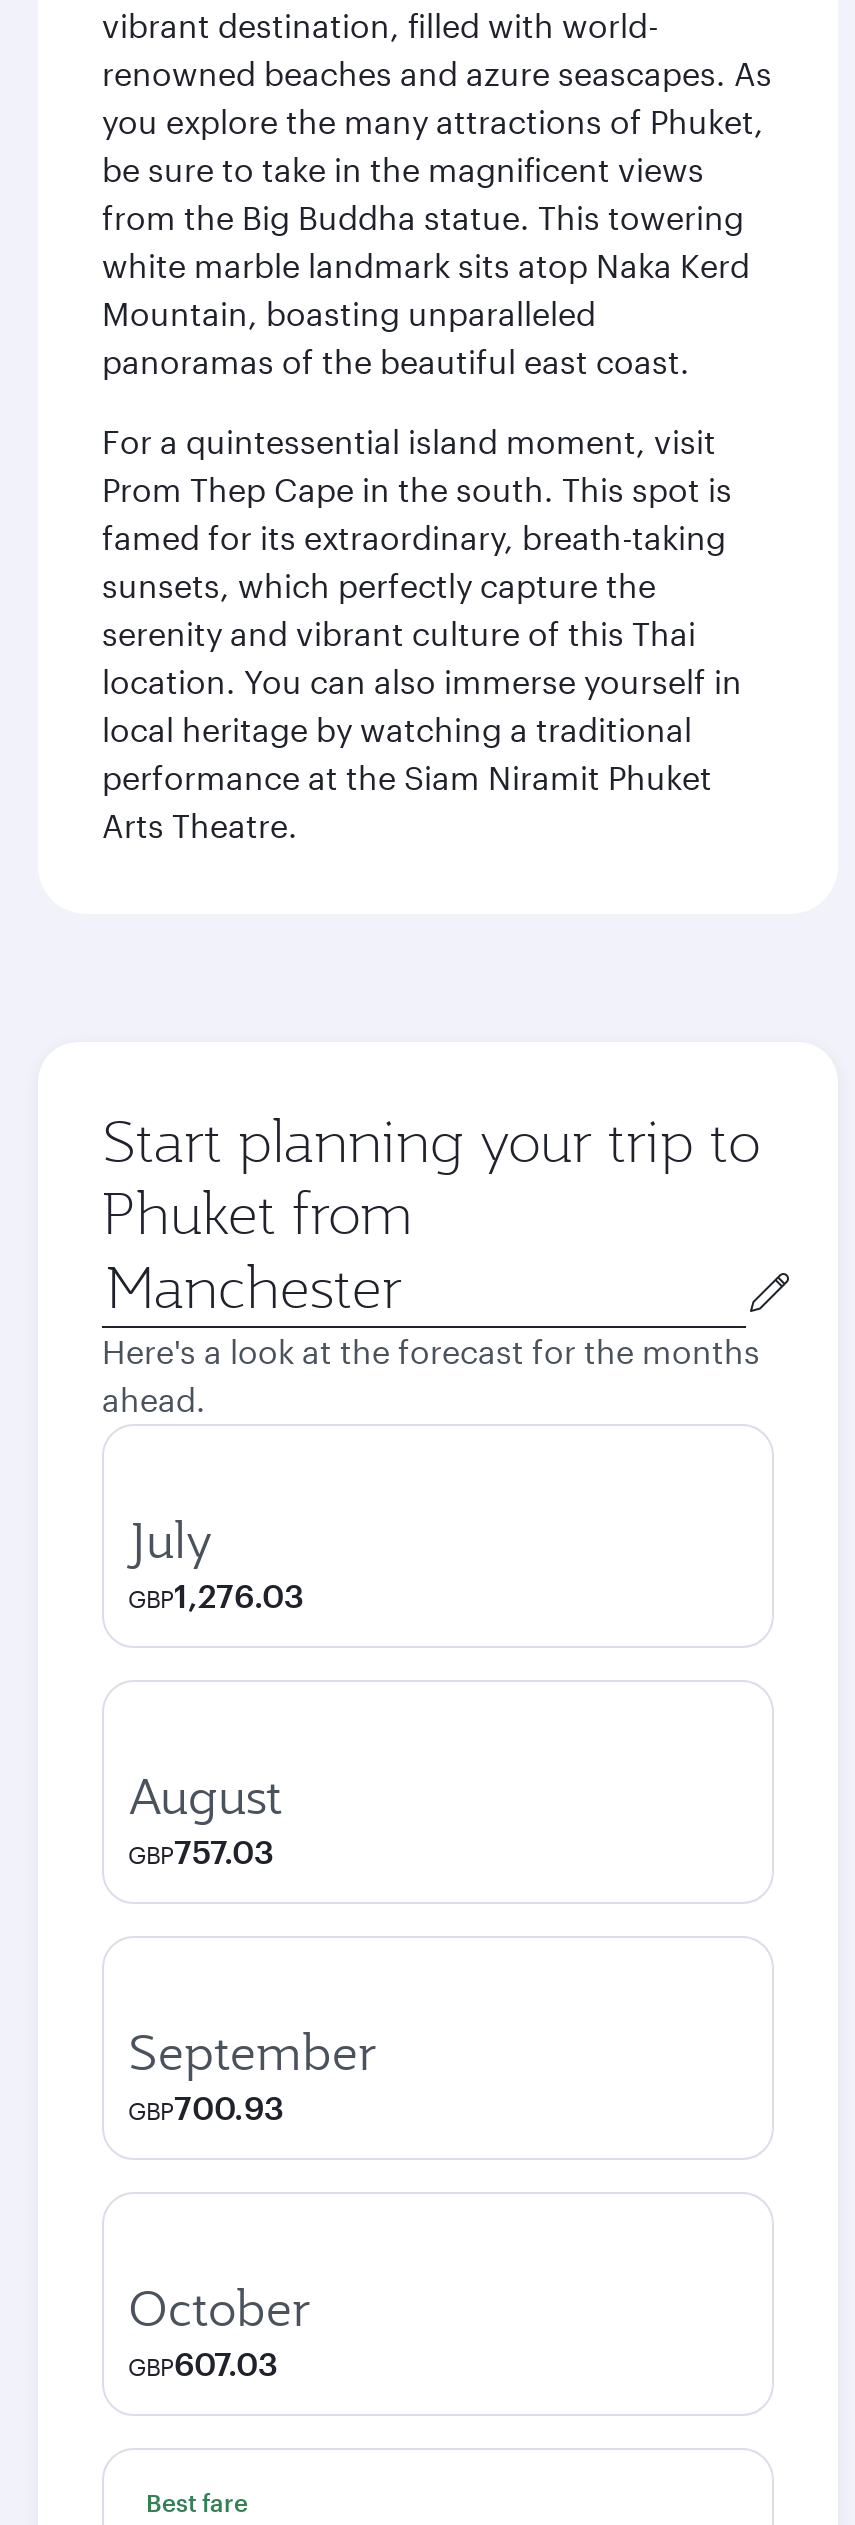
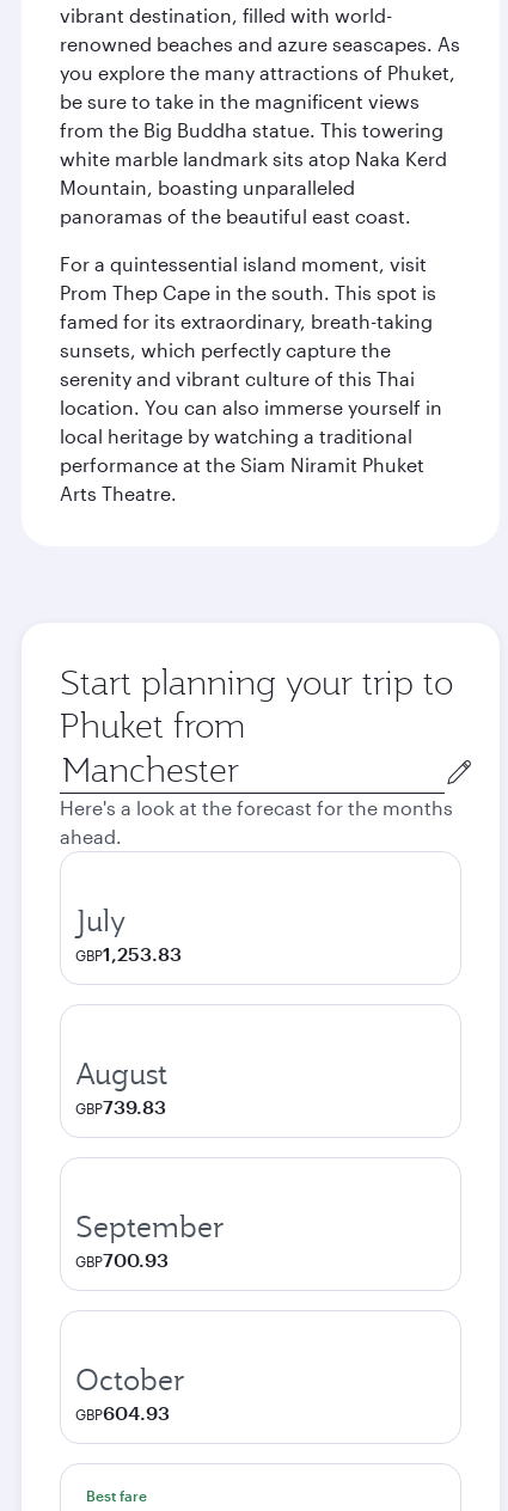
- GBP1,276.03
+ GBP1,253.83

- GBP757.03
+ GBP739.83

- GBP607.03
+ GBP604.93
